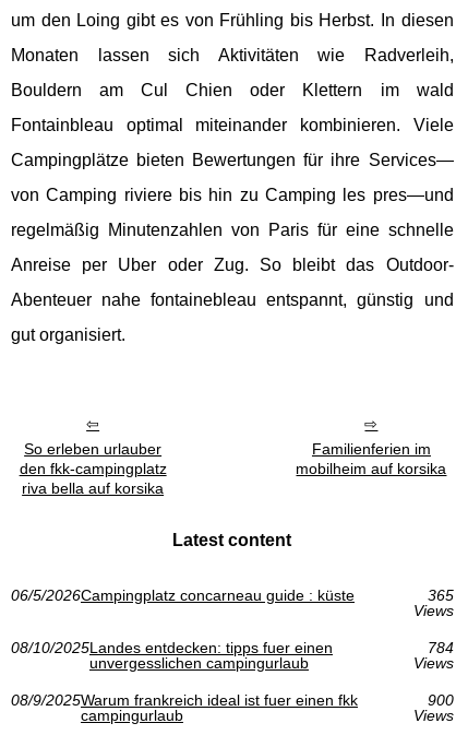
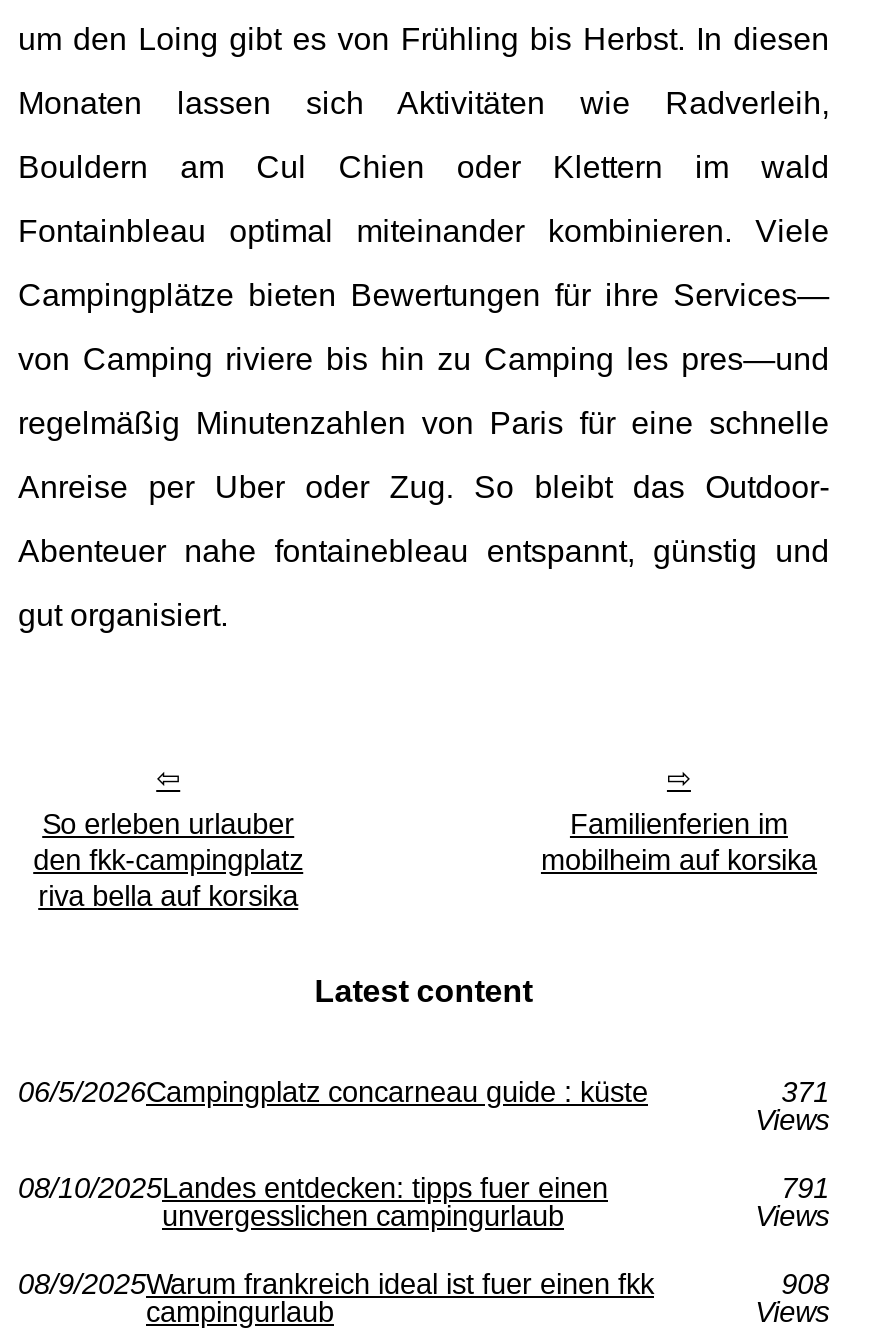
- 365
+ 371

- 784
+ 791

- 900
+ 908
